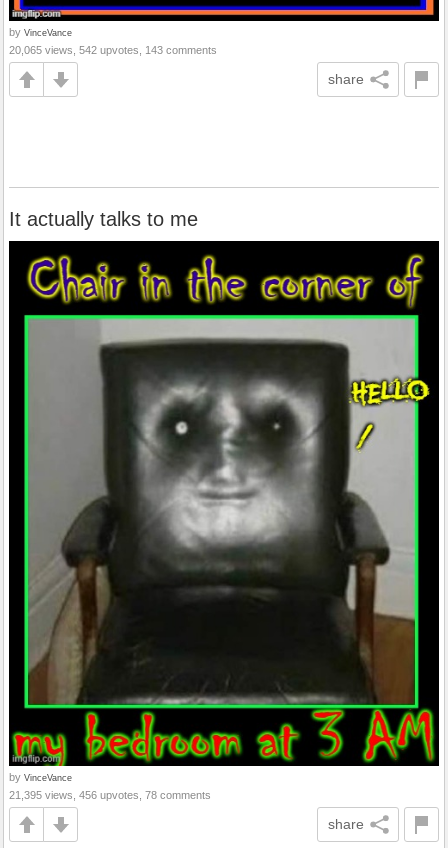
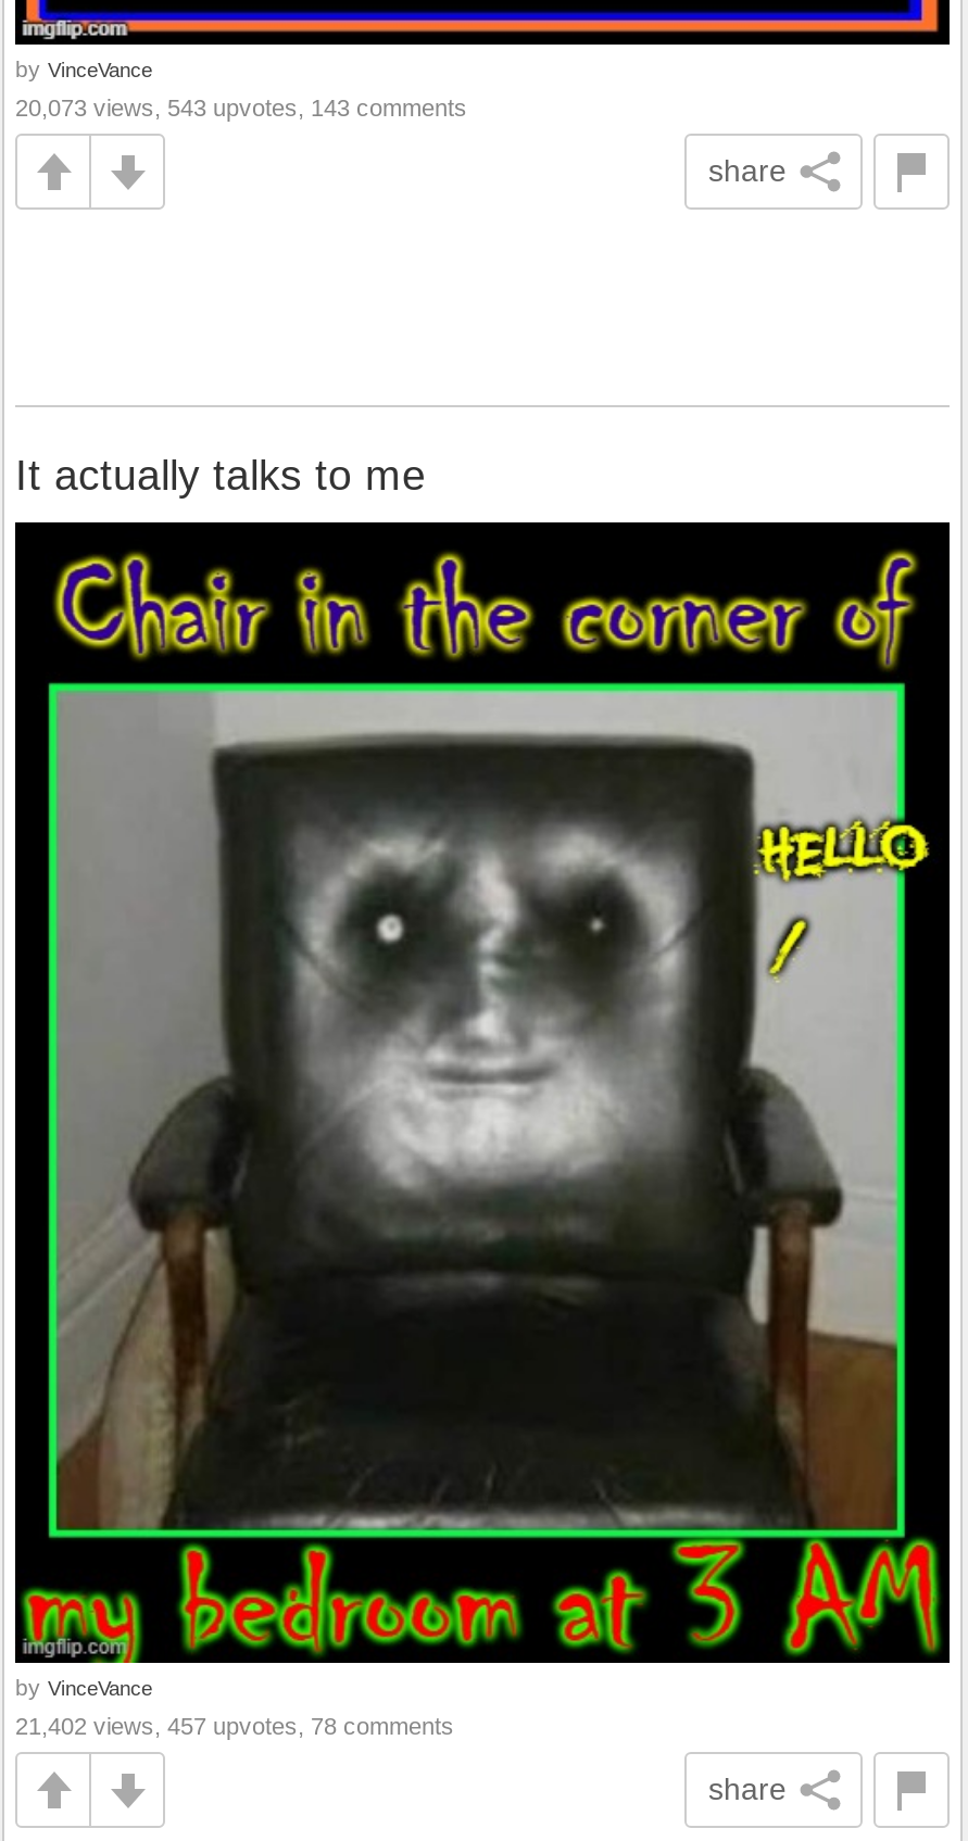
- 20,065 views, 542 upvotes, 143 comments
+ 20,073 views, 543 upvotes, 143 comments

- 21,395 views, 456 upvotes, 78 comments
+ 21,402 views, 457 upvotes, 78 comments
